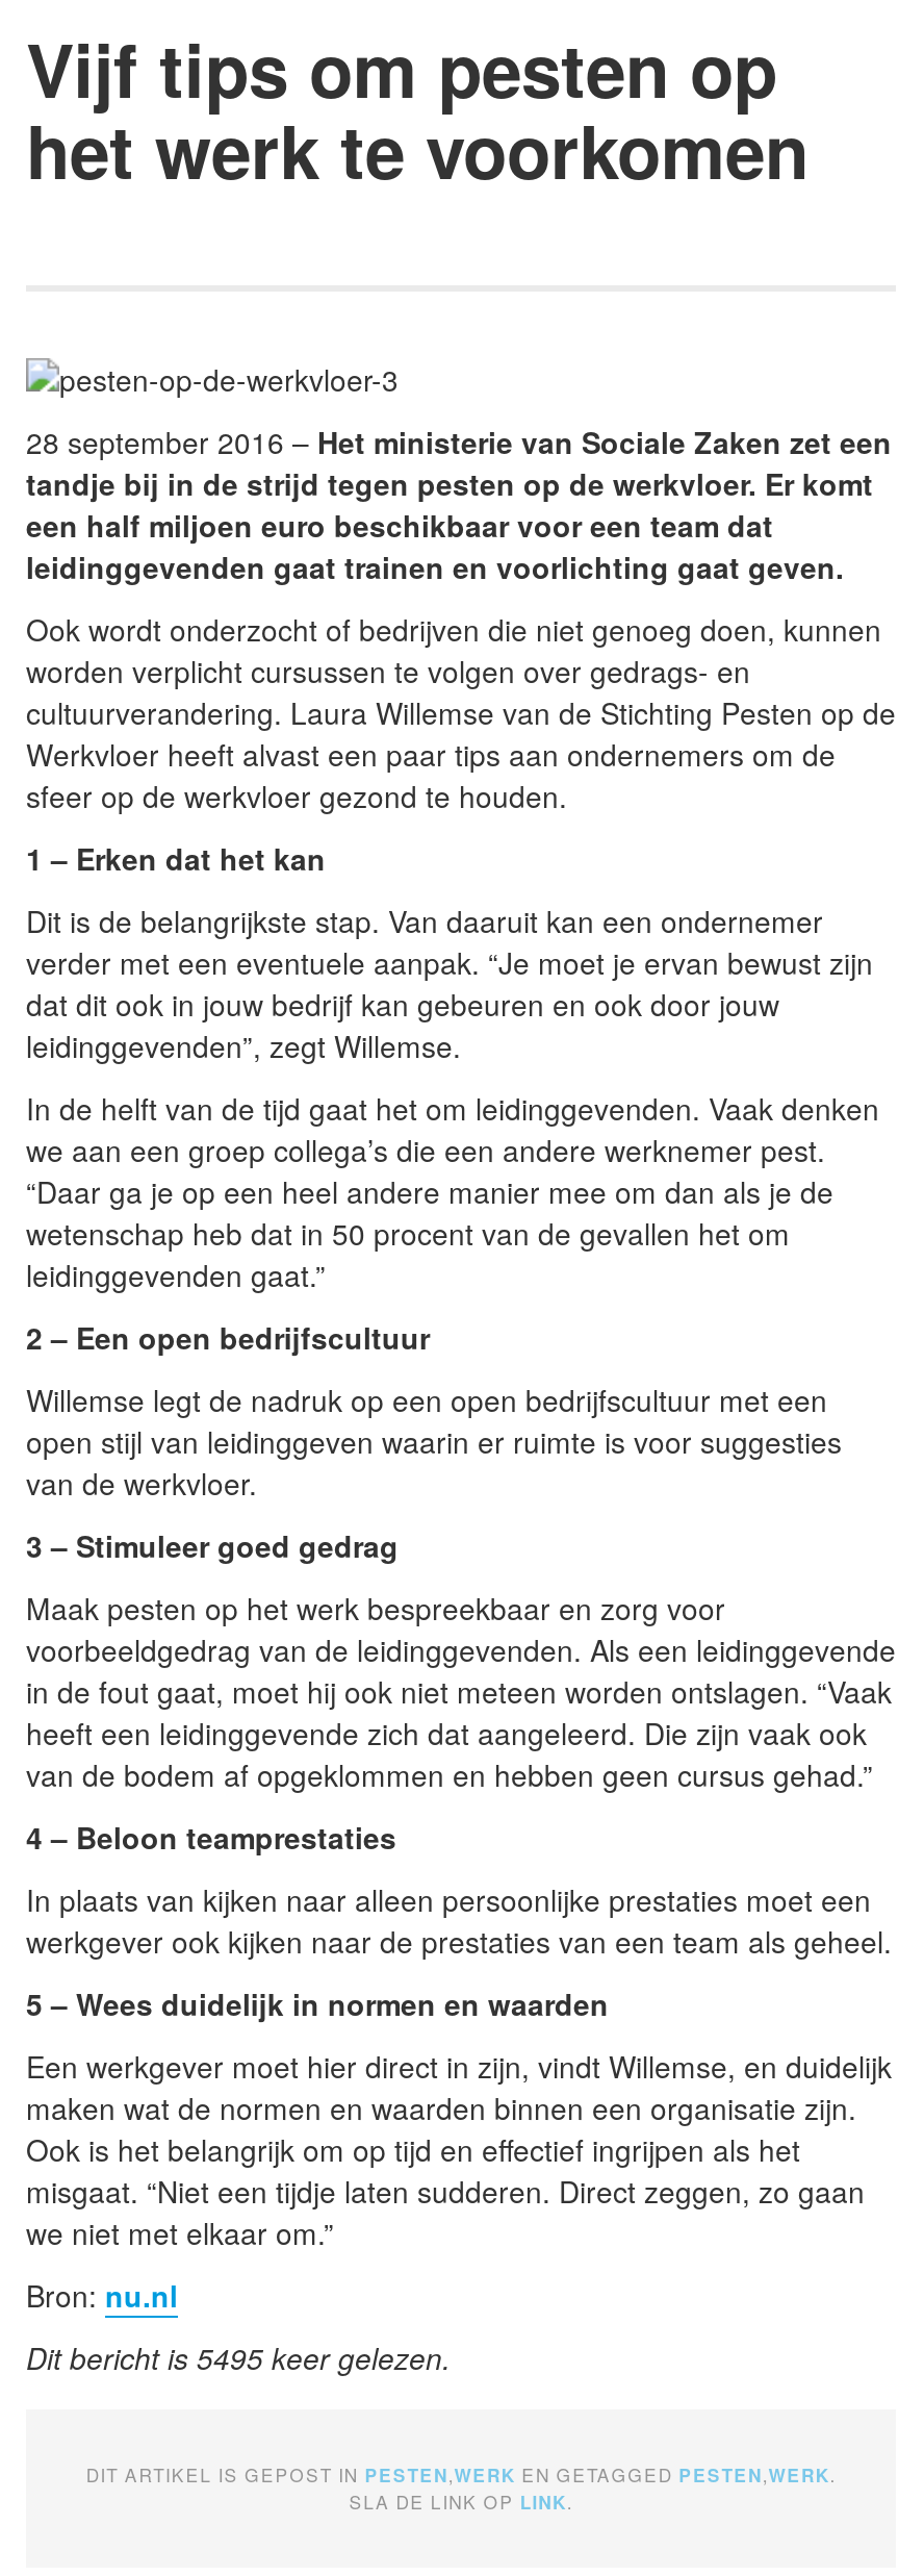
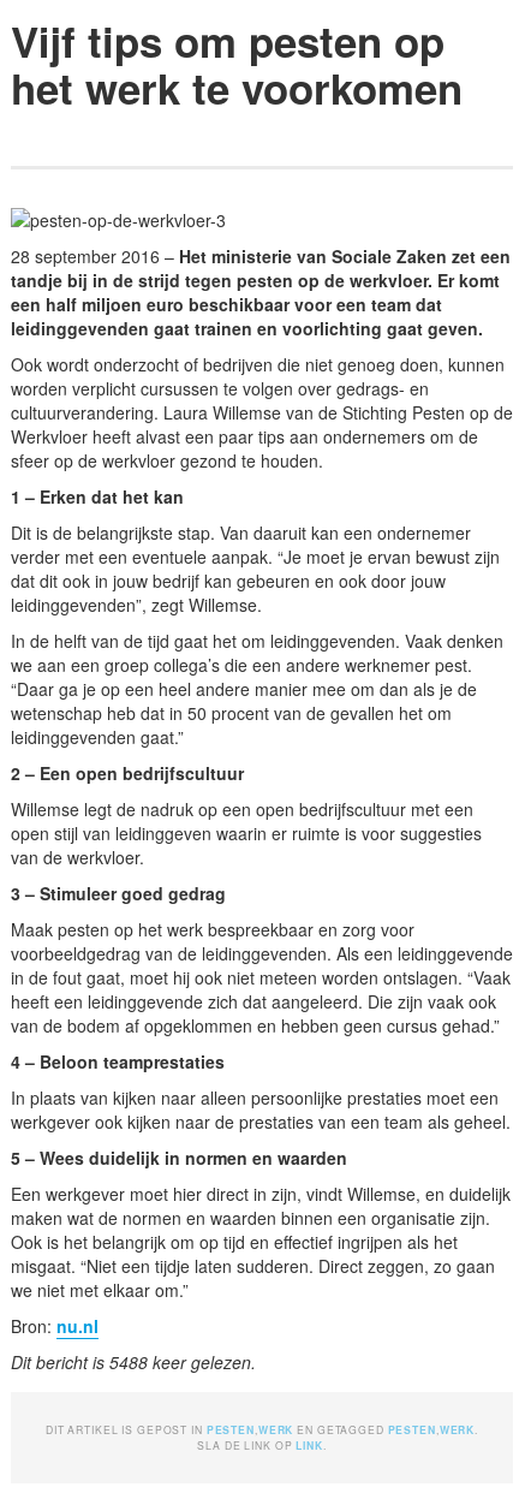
- Dit bericht is 5495 keer gelezen.
+ Dit bericht is 5488 keer gelezen.
